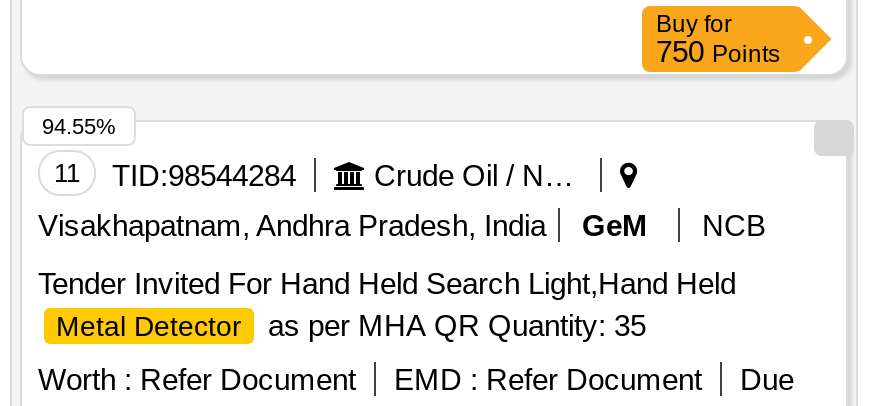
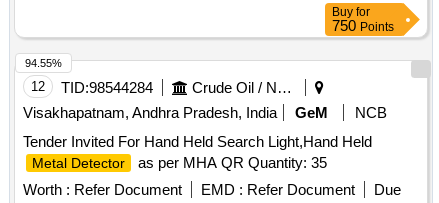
- 11 TID:98544284
+ 12 TID:98544284
